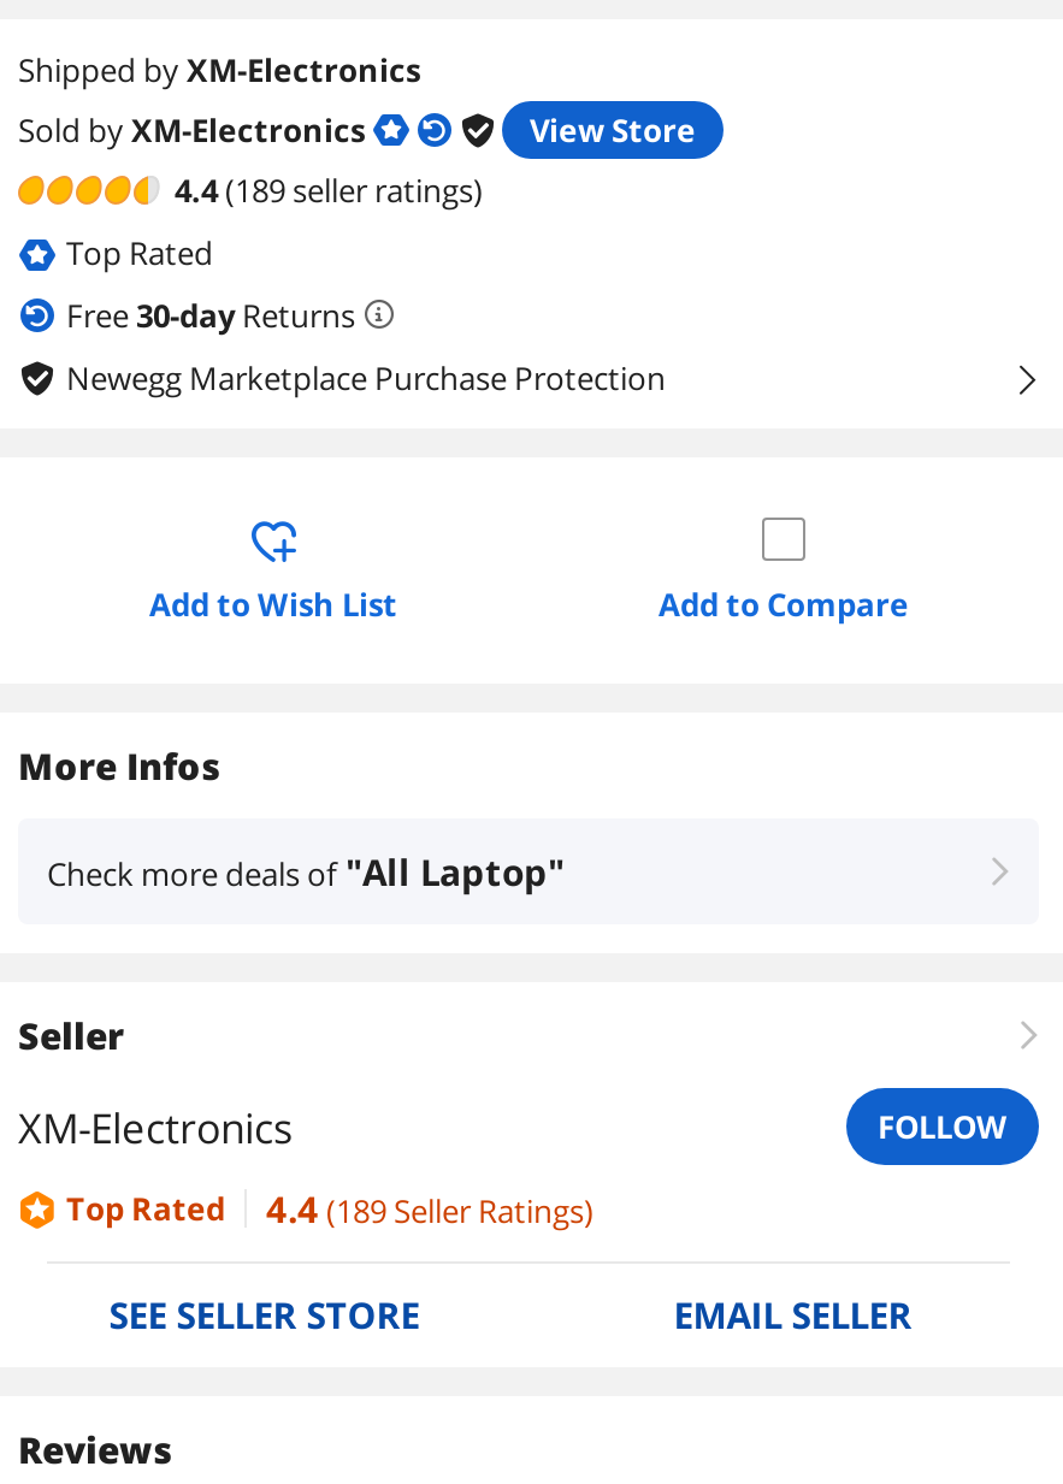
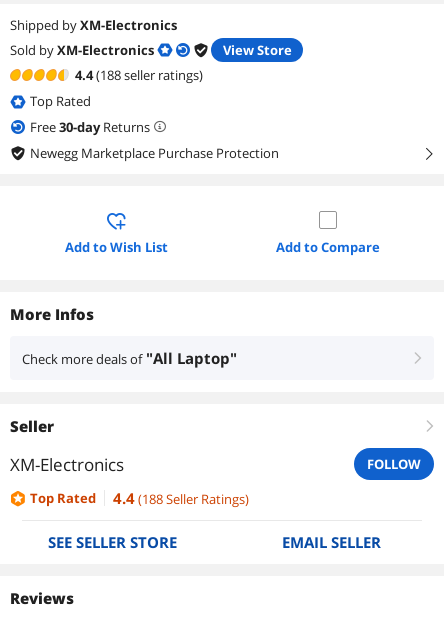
- 4.4(189 seller ratings)
+ 4.4(188 seller ratings)

- 4.4 (189 Seller Ratings)
+ 4.4 (188 Seller Ratings)
